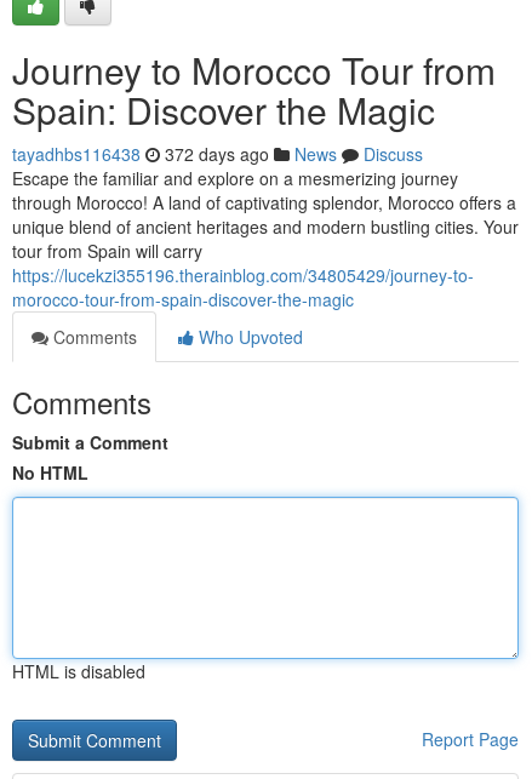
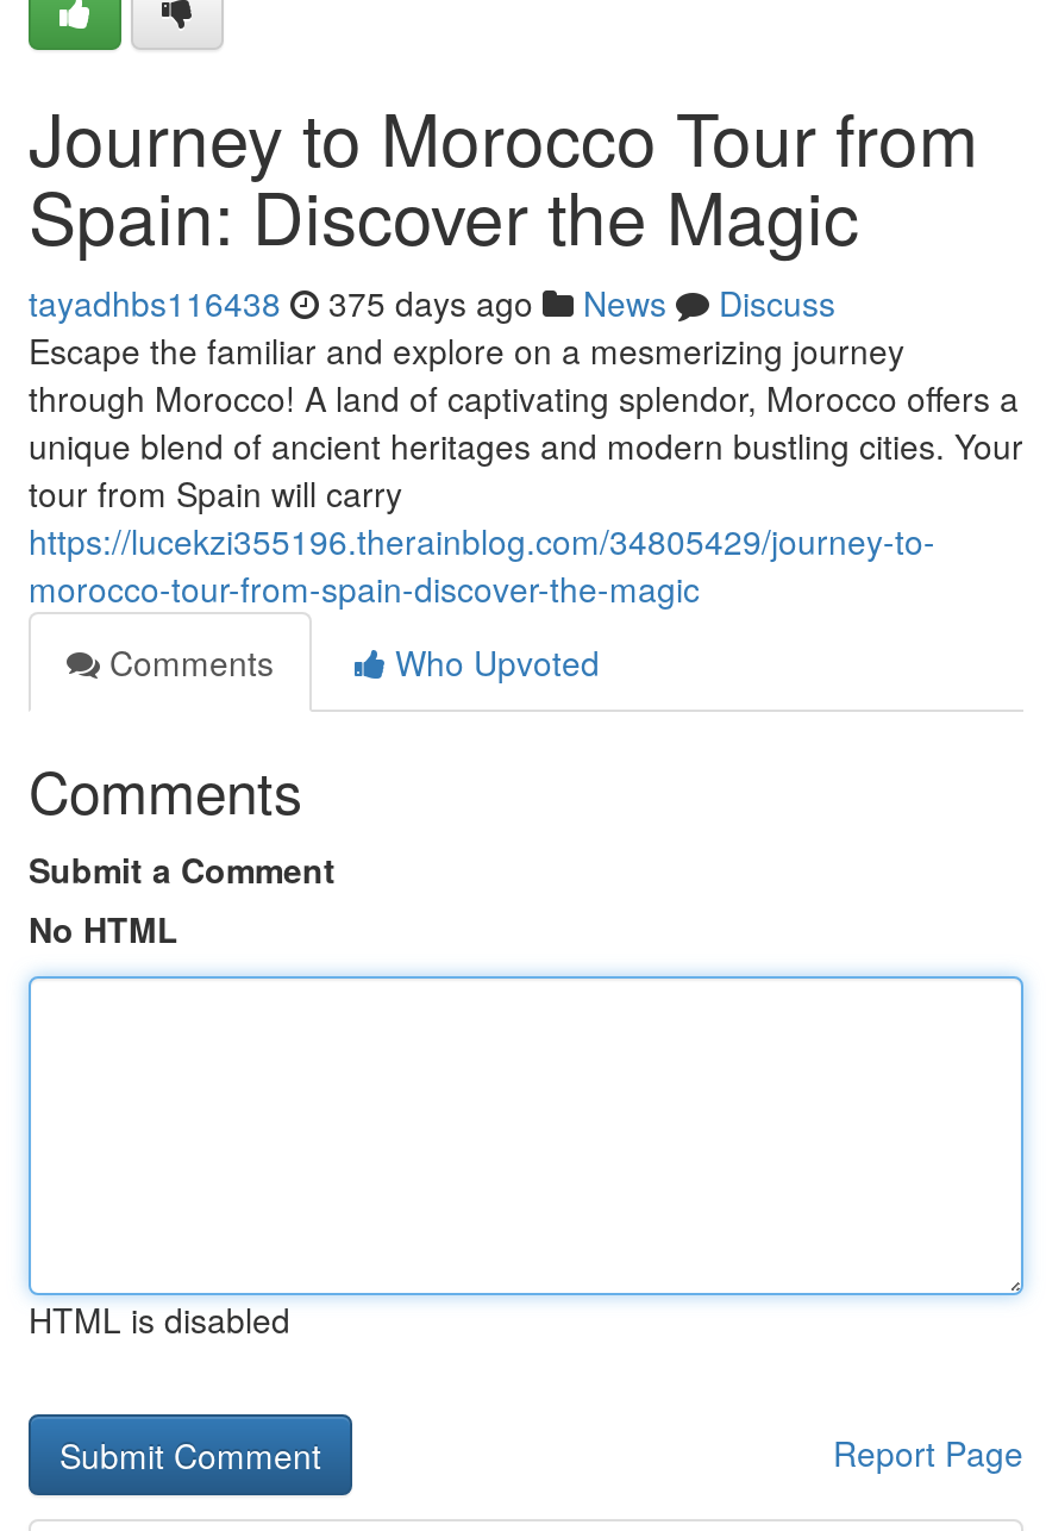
- tayadhbs116438 372 days ago News Discuss
+ tayadhbs116438 375 days ago News Discuss
